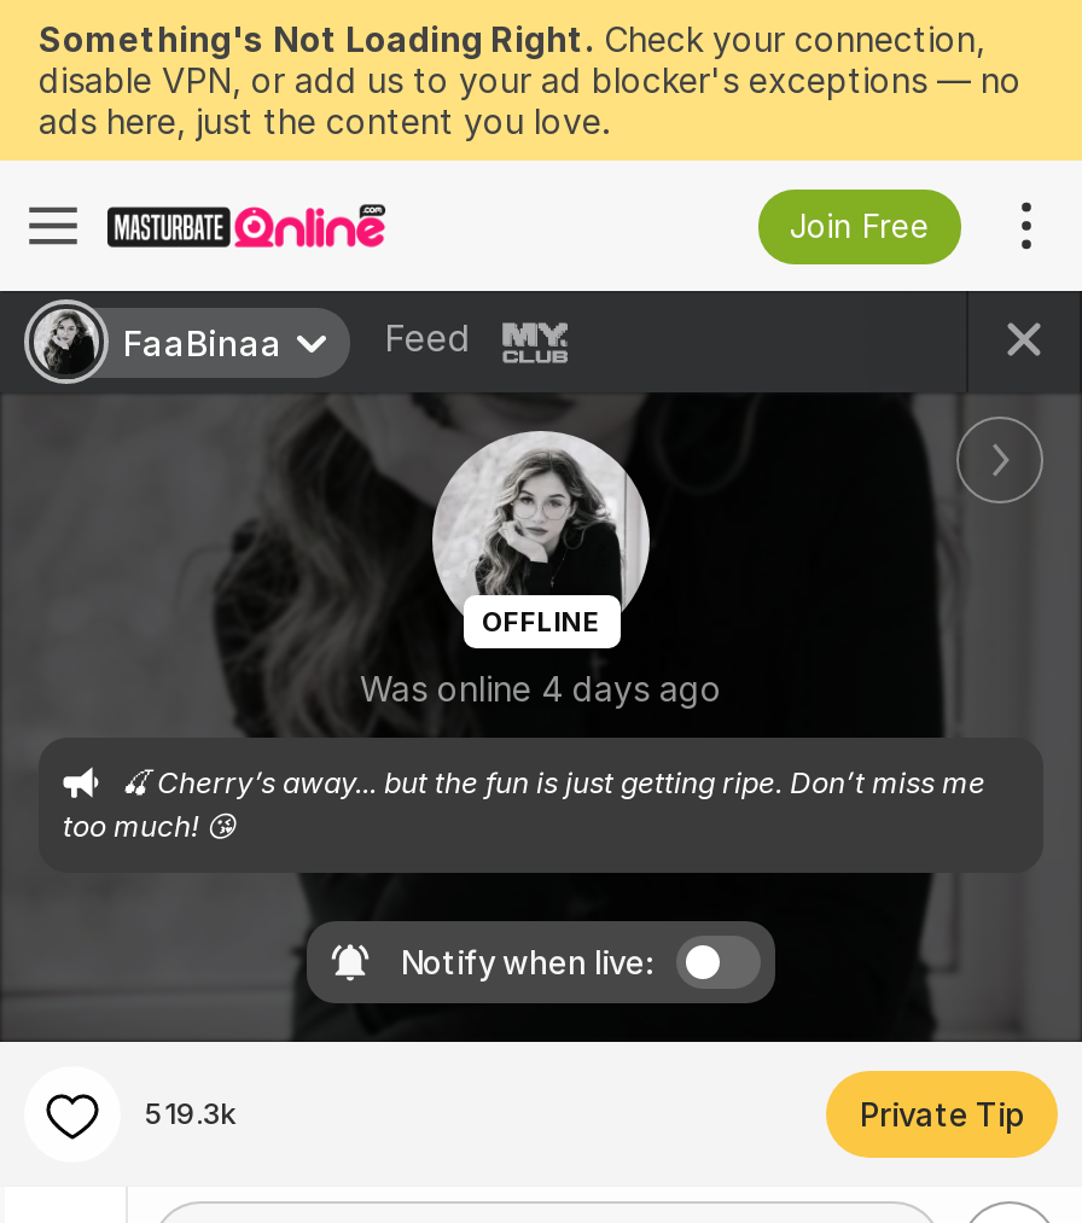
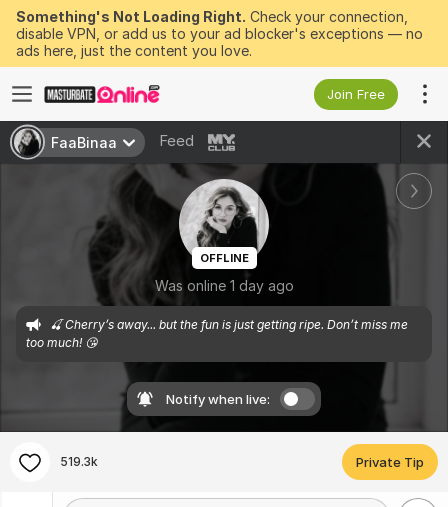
- Was online 4 days ago
+ Was online 1 day ago
